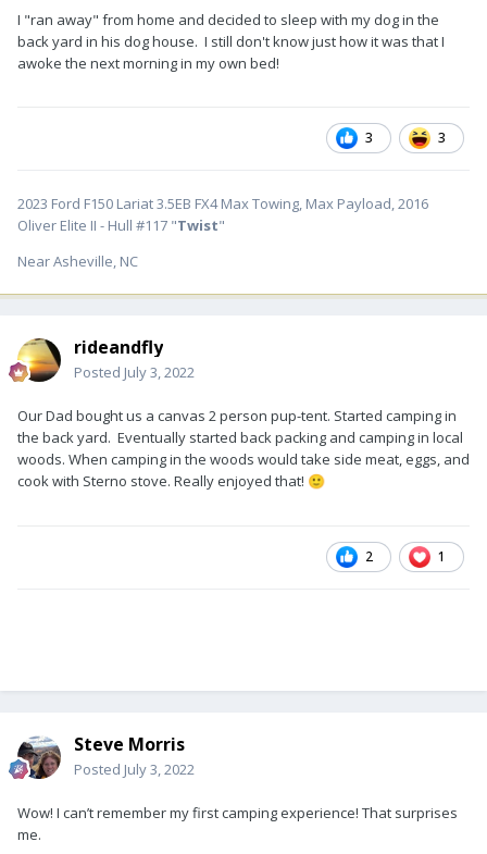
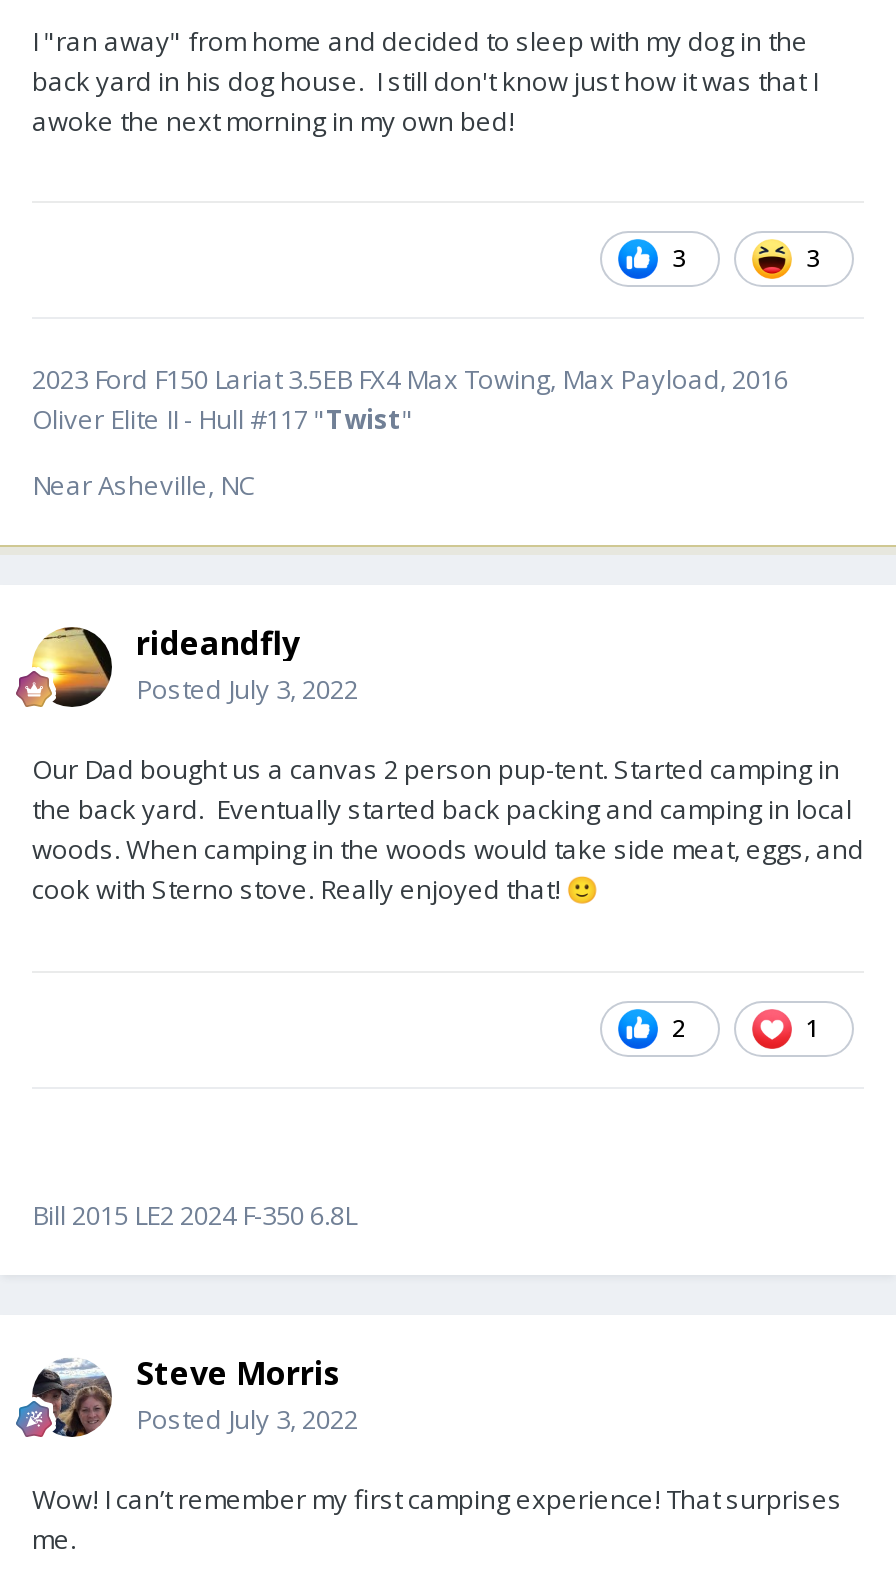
+ Bill 2015 LE2 2024 F-350 6.8L
